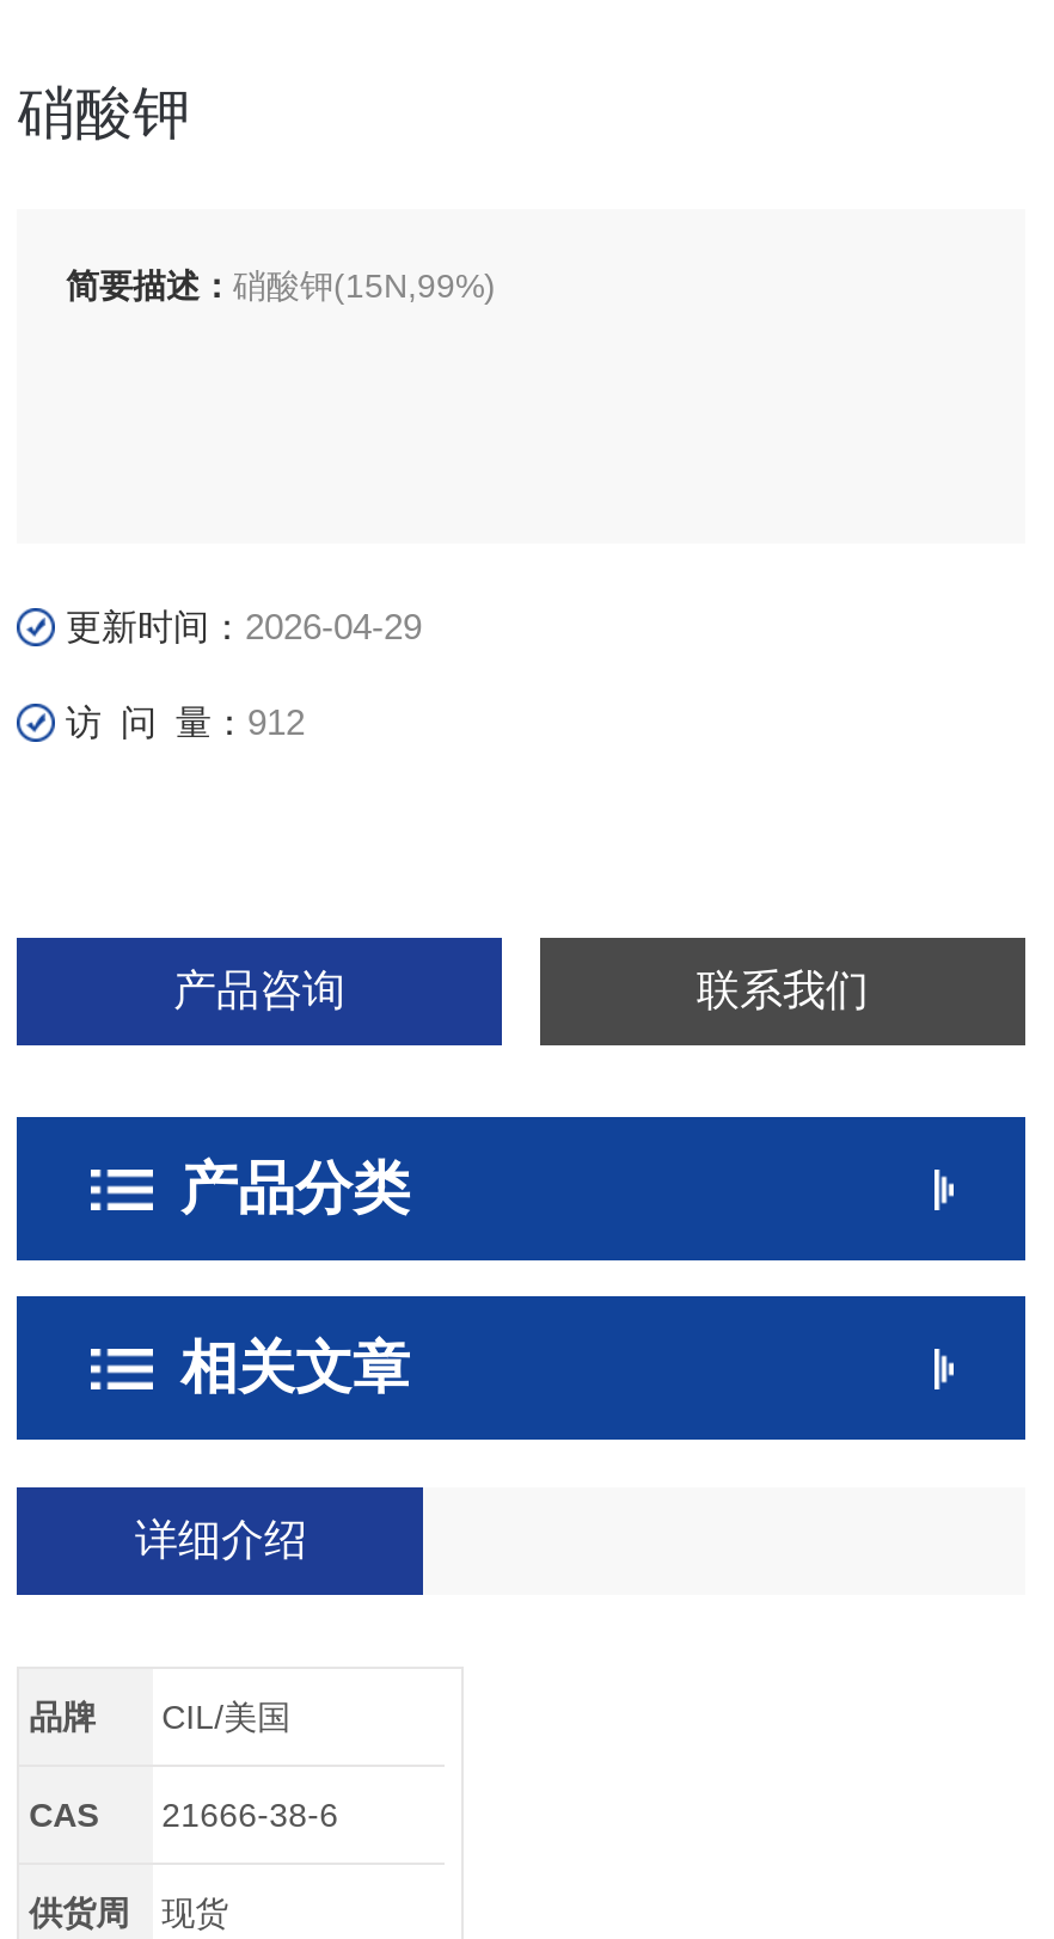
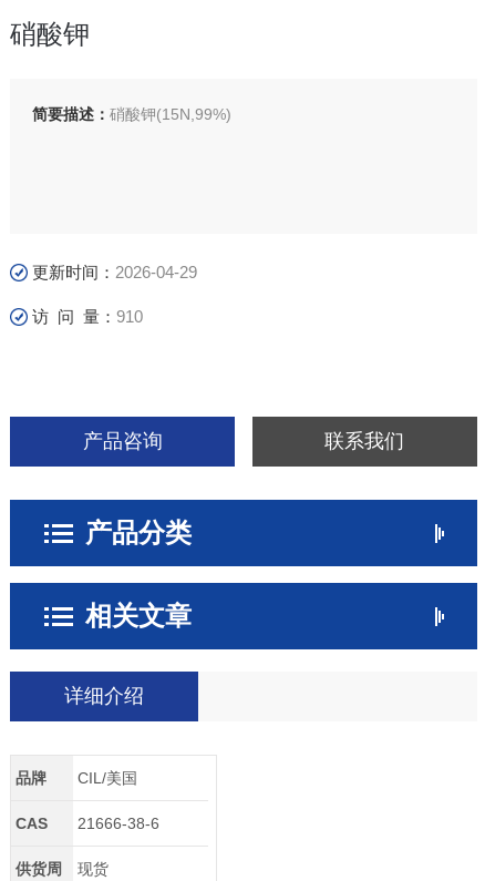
- 访 问 量：912
+ 访 问 量：910
